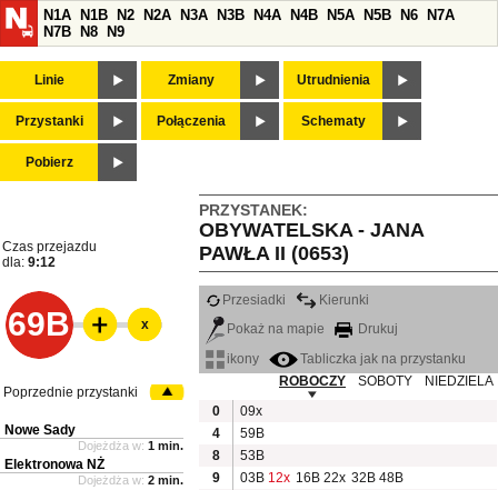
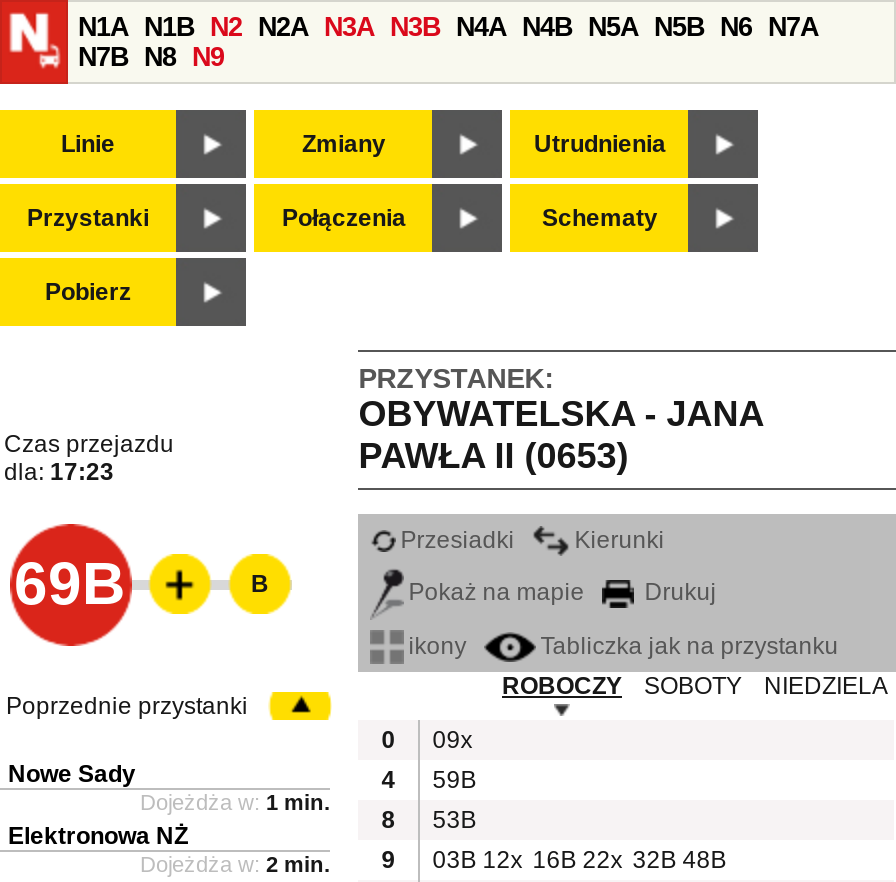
- dla: 9:12
+ dla: 17:23

- x
+ B
